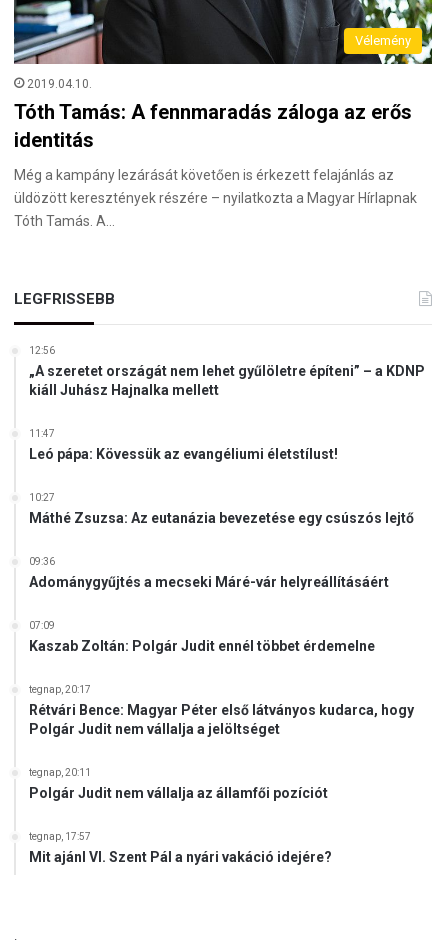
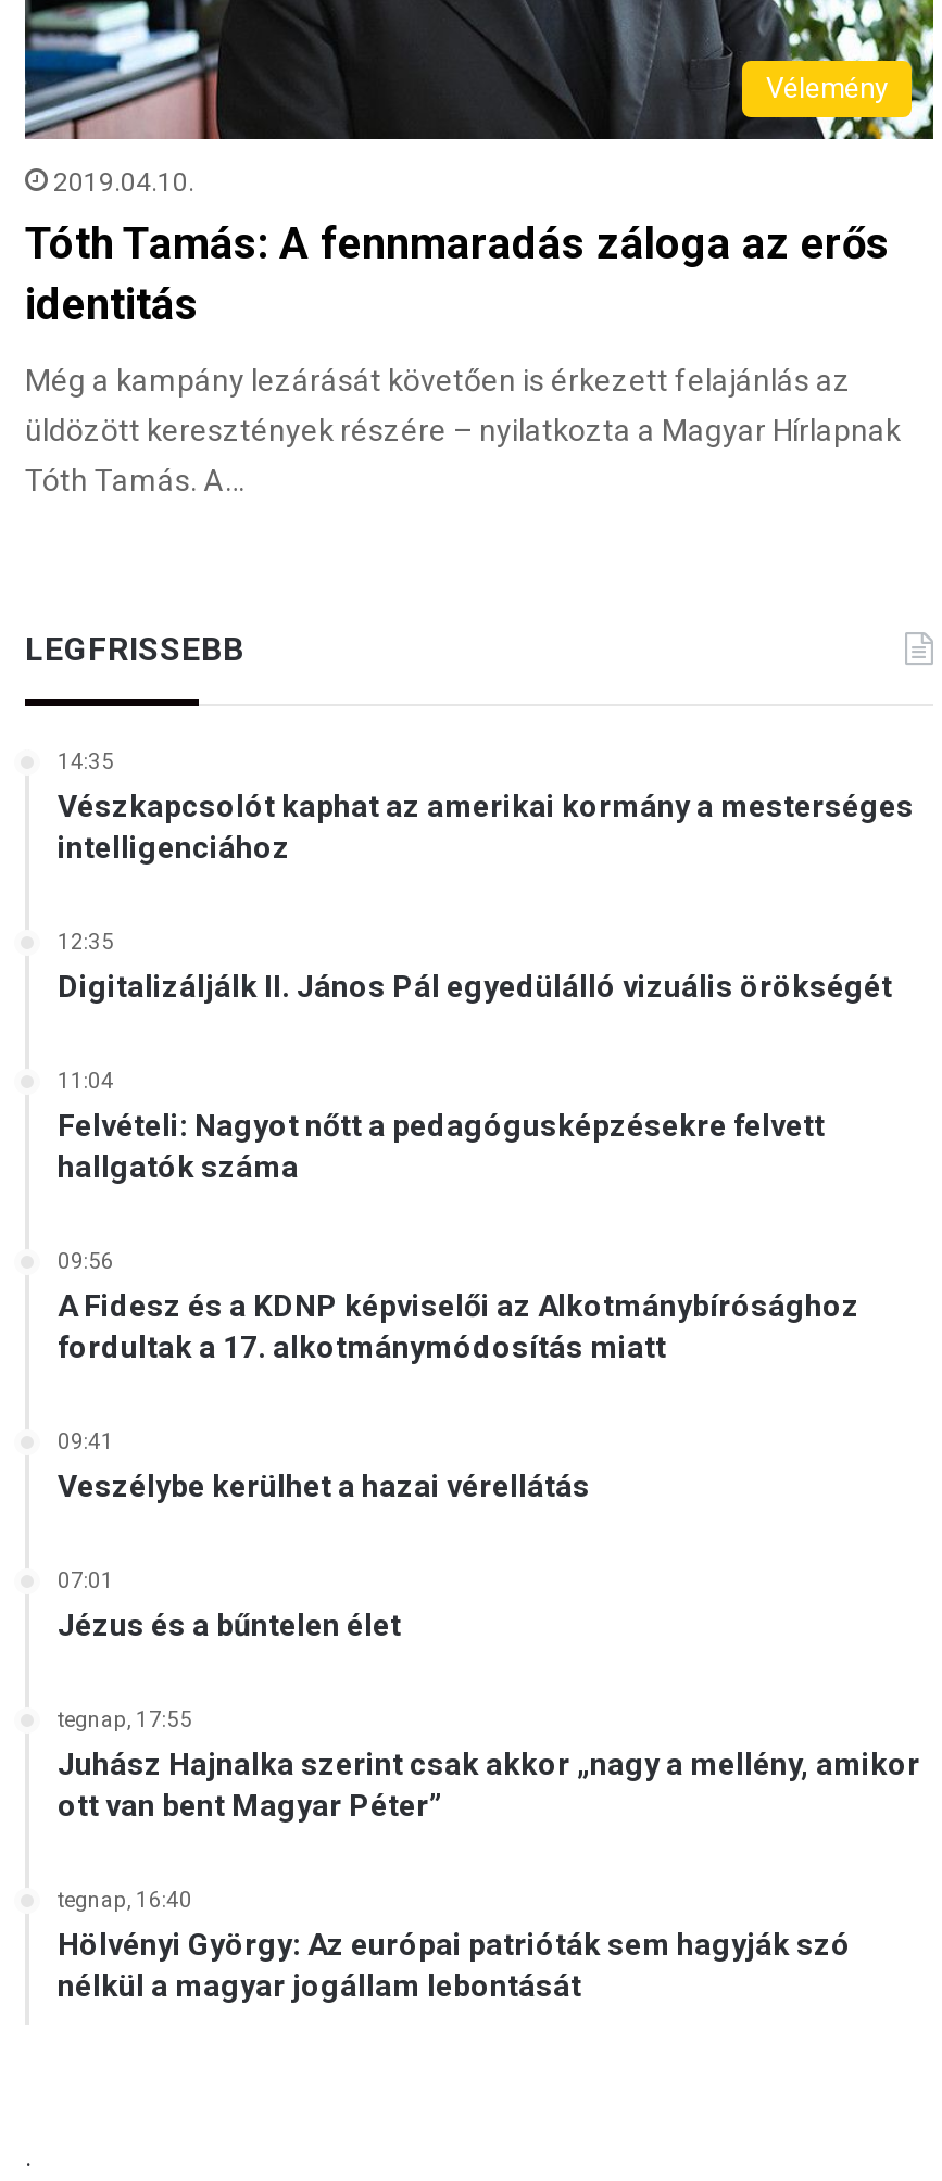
- 12:56
- „A szeretet országát nem lehet gyűlöletre építeni” – a KDNP
- kiáll Juhász Hajnalka mellett
+ 14:35
+ Vészkapcsolót kaphat az amerikai kormány a mesterséges
+ intelligenciához

- 11:47
- Leó pápa: Kövessük az evangéliumi életstílust!
+ 12:35
+ Digitalizáljálk II. János Pál egyedülálló vizuális örökségét

- 10:27
- Máthé Zsuzsa: Az eutanázia bevezetése egy csúszós lejtő
+ 11:04
+ Felvételi: Nagyot nőtt a pedagógusképzésekre felvett
+ hallgatók száma

- 09:36
- Adománygyűjtés a mecseki Máré-vár helyreállításáért
+ 09:56
+ A Fidesz és a KDNP képviselői az Alkotmánybírósághoz
+ fordultak a 17. alkotmánymódosítás miatt

- 07:09
- Kaszab Zoltán: Polgár Judit ennél többet érdemelne
+ 09:41
+ Veszélybe kerülhet a hazai vérellátás

- tegnap, 20:17
- Rétvári Bence: Magyar Péter első látványos kudarca, hogy
- Polgár Judit nem vállalja a jelöltséget
+ 07:01
+ Jézus és a bűntelen élet

- tegnap, 20:11
- Polgár Judit nem vállalja az államfői pozíciót
+ tegnap, 17:55
+ Juhász Hajnalka szerint csak akkor „nagy a mellény, amikor
+ ott van bent Magyar Péter”

- tegnap, 17:57
- Mit ajánl VI. Szent Pál a nyári vakáció idejére?
+ tegnap, 16:40
+ Hölvényi György: Az európai patrióták sem hagyják szó
+ nélkül a magyar jogállam lebontását
